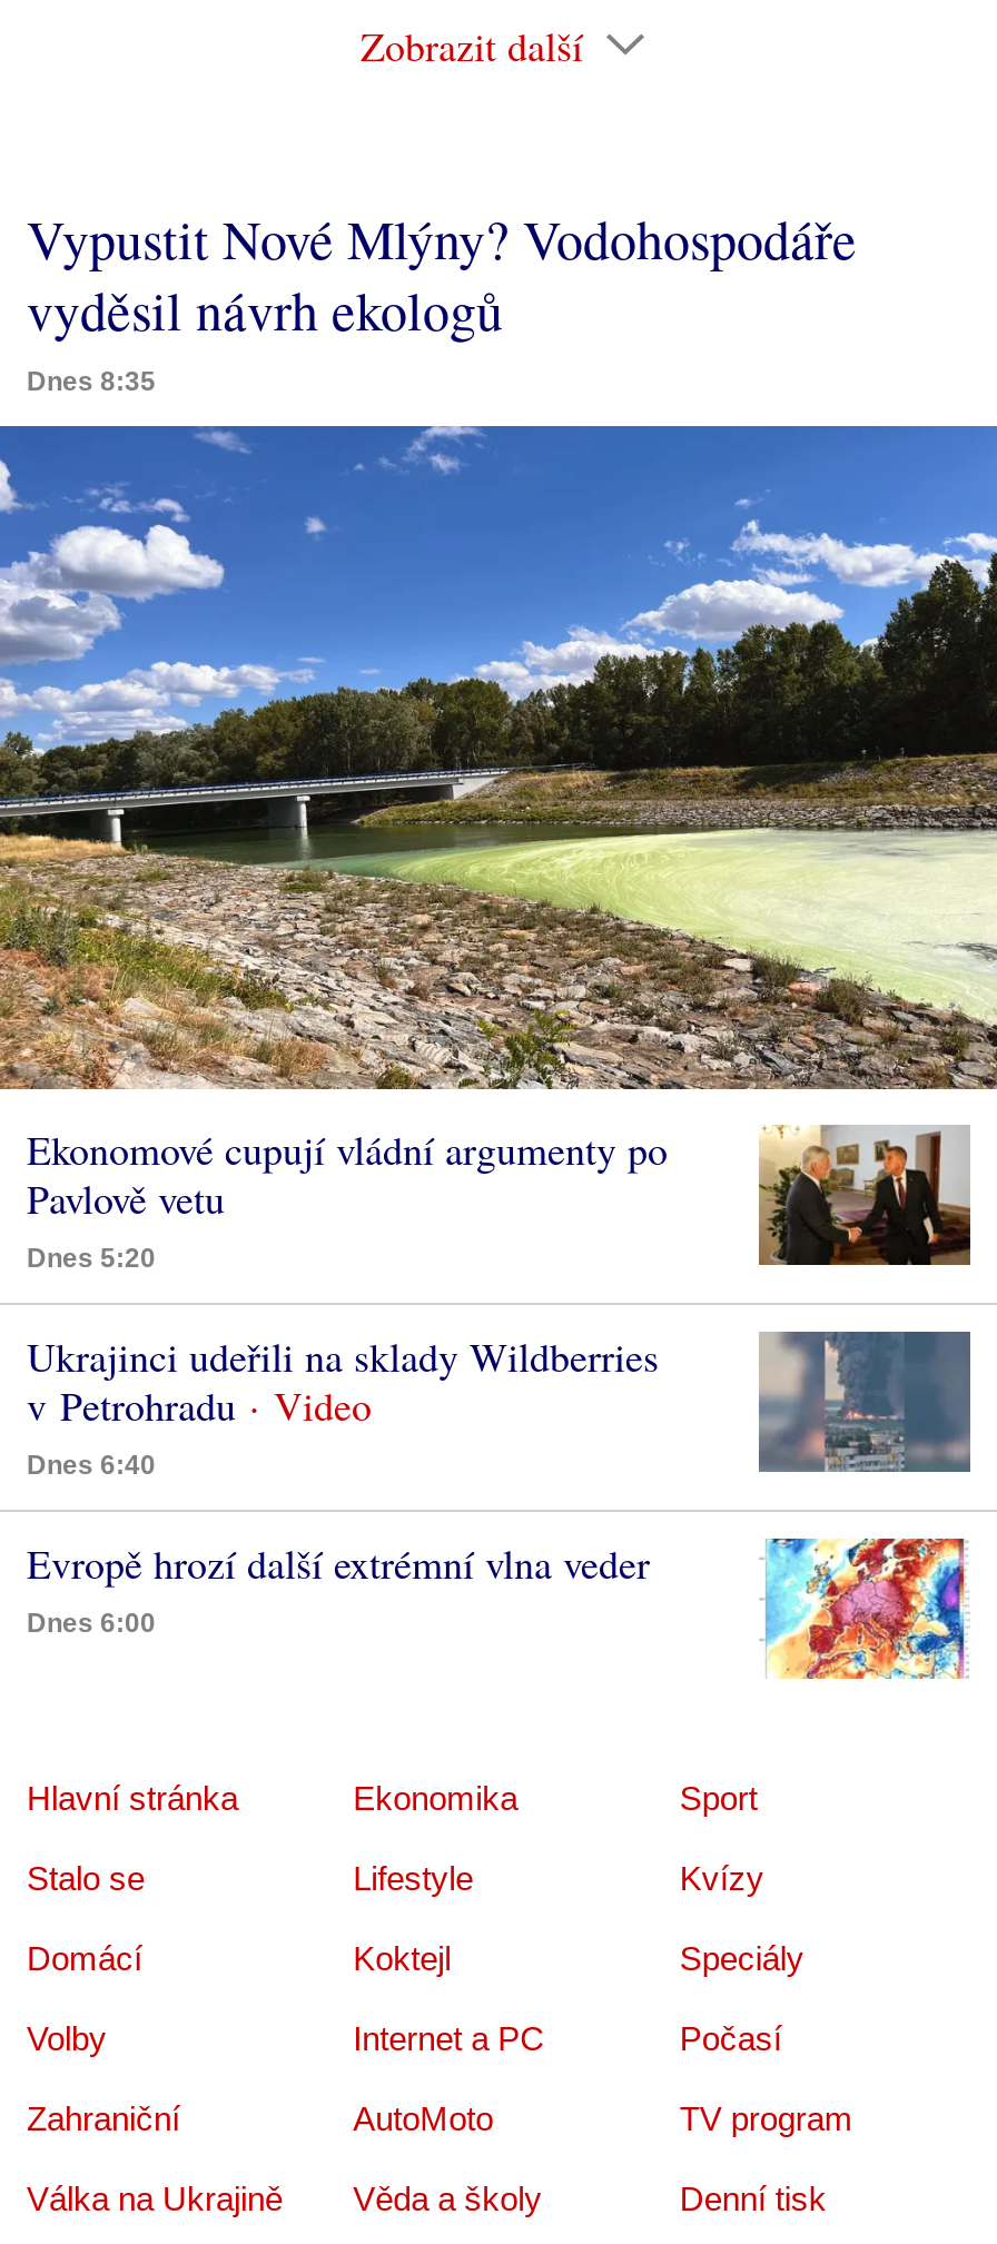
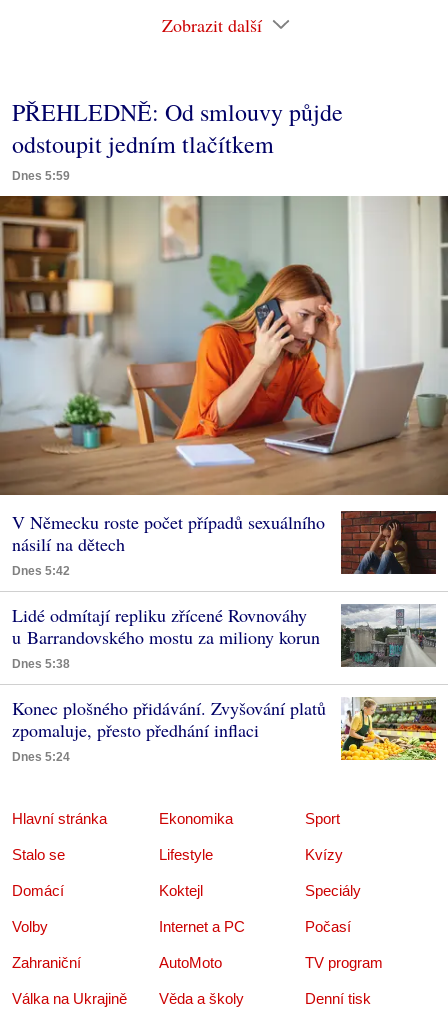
- Vypustit Nové Mlýny? Vodohospodáře
- vyděsil návrh ekologů
- Dnes 8:35
+ PŘEHLEDNĚ: Od smlouvy půjde
+ odstoupit jedním tlačítkem
+ Dnes 5:59

- [image]
- Ekonomové cupují vládní argumenty po
- Pavlově vetu
- Dnes 5:20
+ [image]
+ V Německu roste počet případů sexuálního
+ násilí na dětech
+ Dnes 5:42

- [image]
+ [image]

- Ukrajinci udeřili na sklady Wildberries
- v Petrohradu
- Dnes 6:40
+ Lidé odmítají repliku zřícené Rovnováhy
+ u Barrandovského mostu za miliony korun
+ Dnes 5:38

- [image]
+ [image]

- Evropě hrozí další extrémní vlna veder
- Dnes 6:00
+ Konec plošného přidávání. Zvyšování platů
+ zpomaluje, přesto předhání inflaci
+ Dnes 5:24

- [image]
+ [image]
